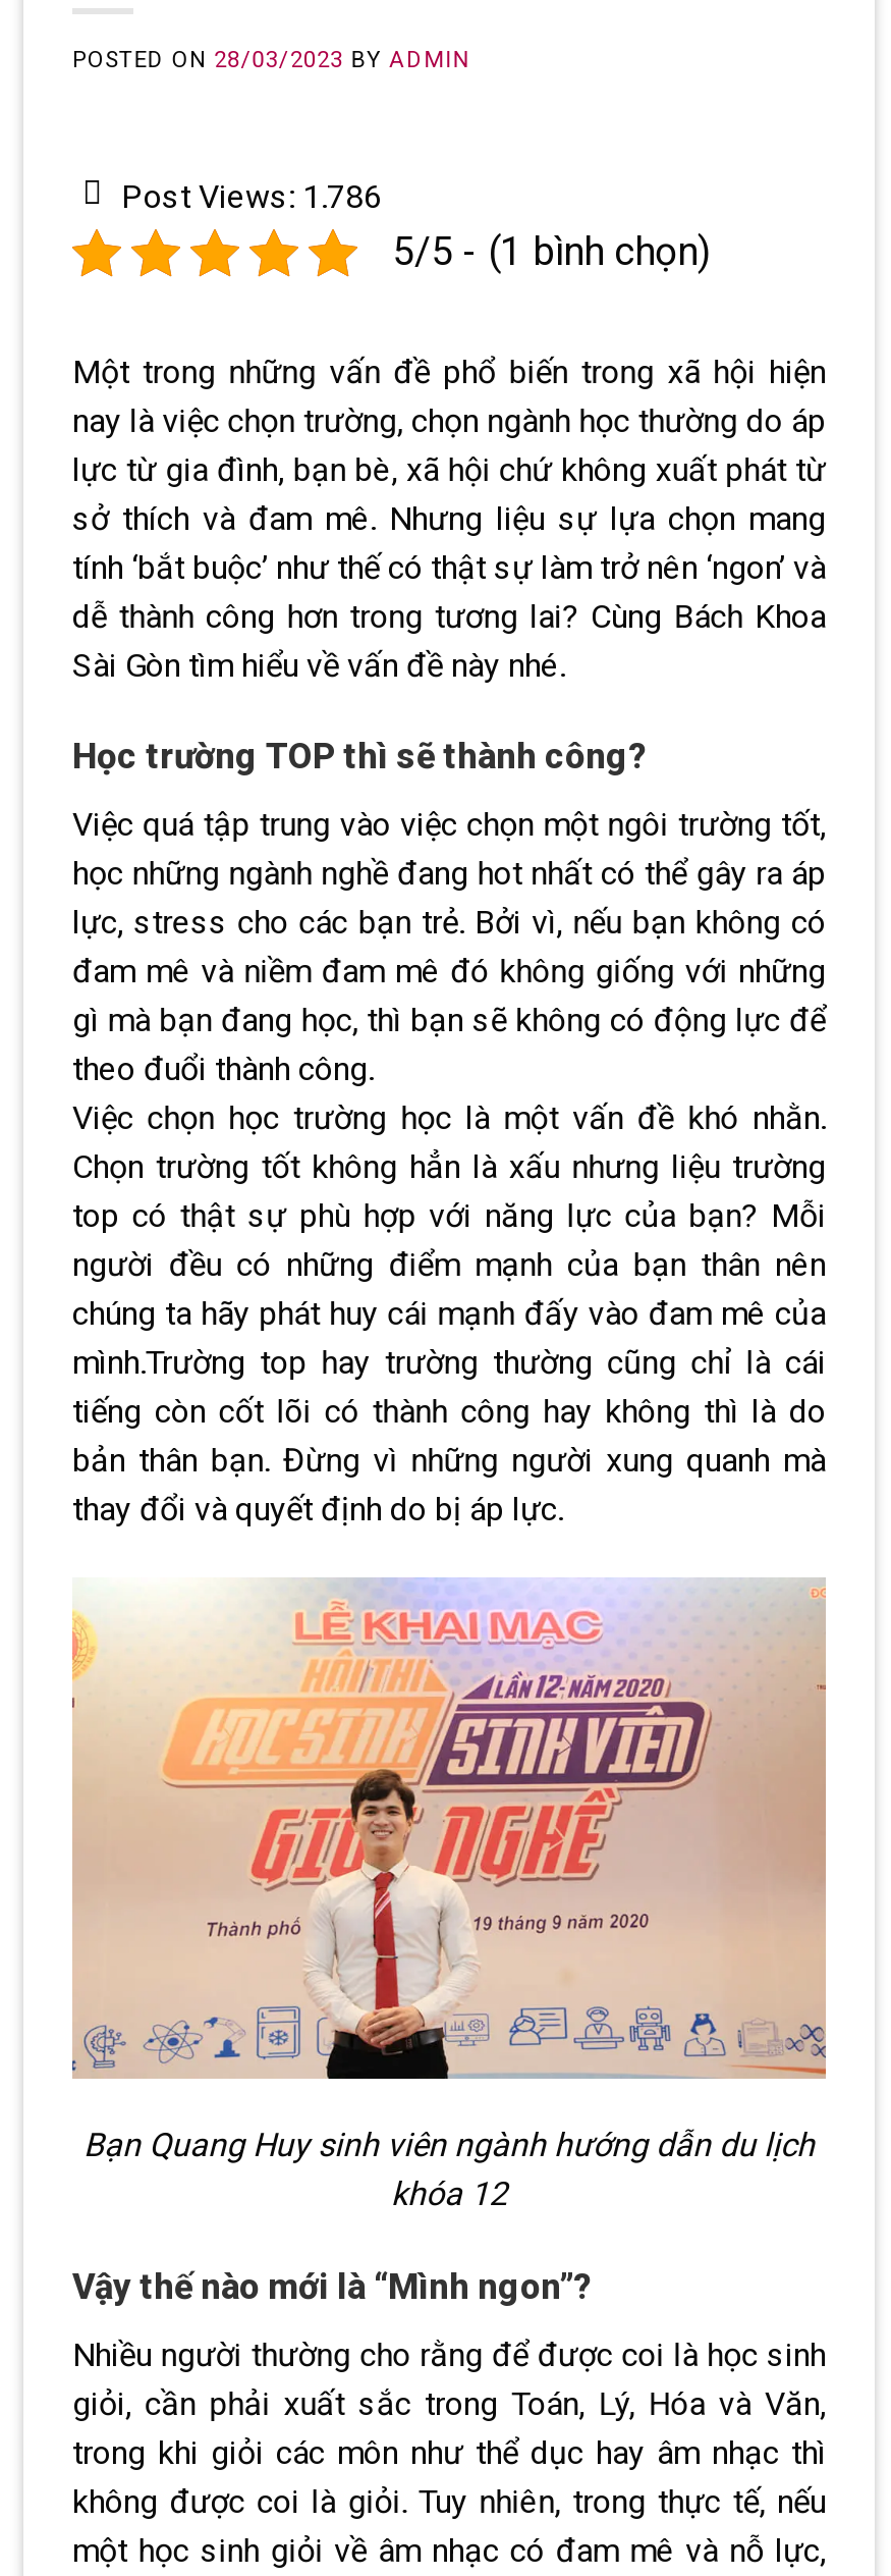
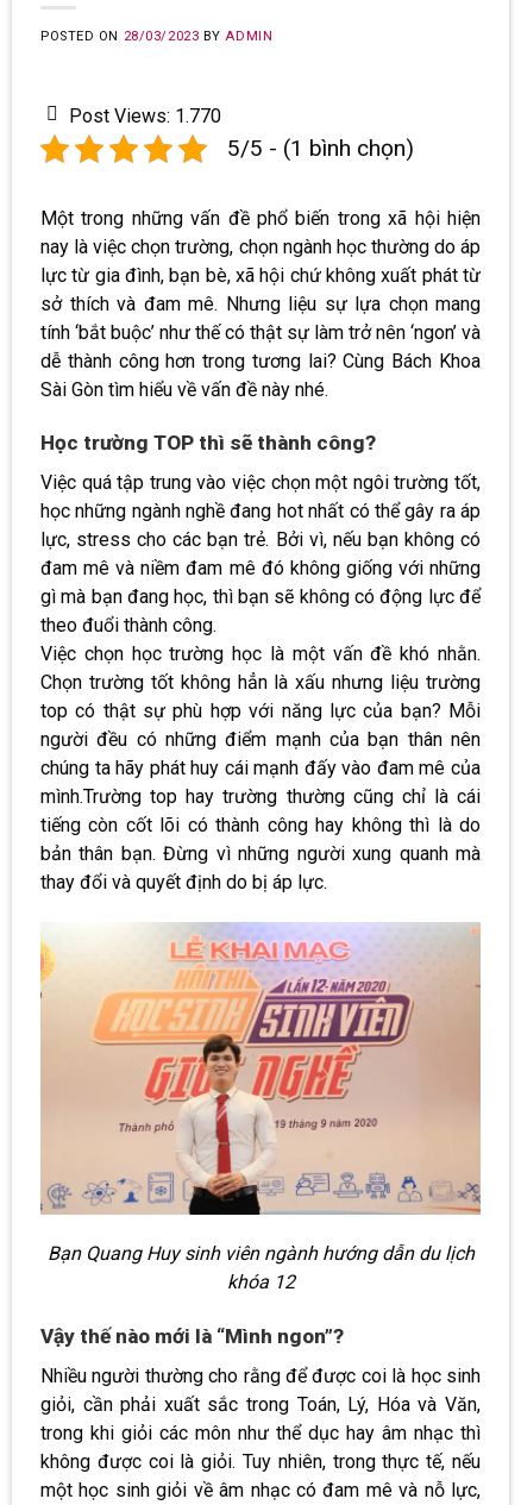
- Post Views: 1.786
+ Post Views: 1.770
